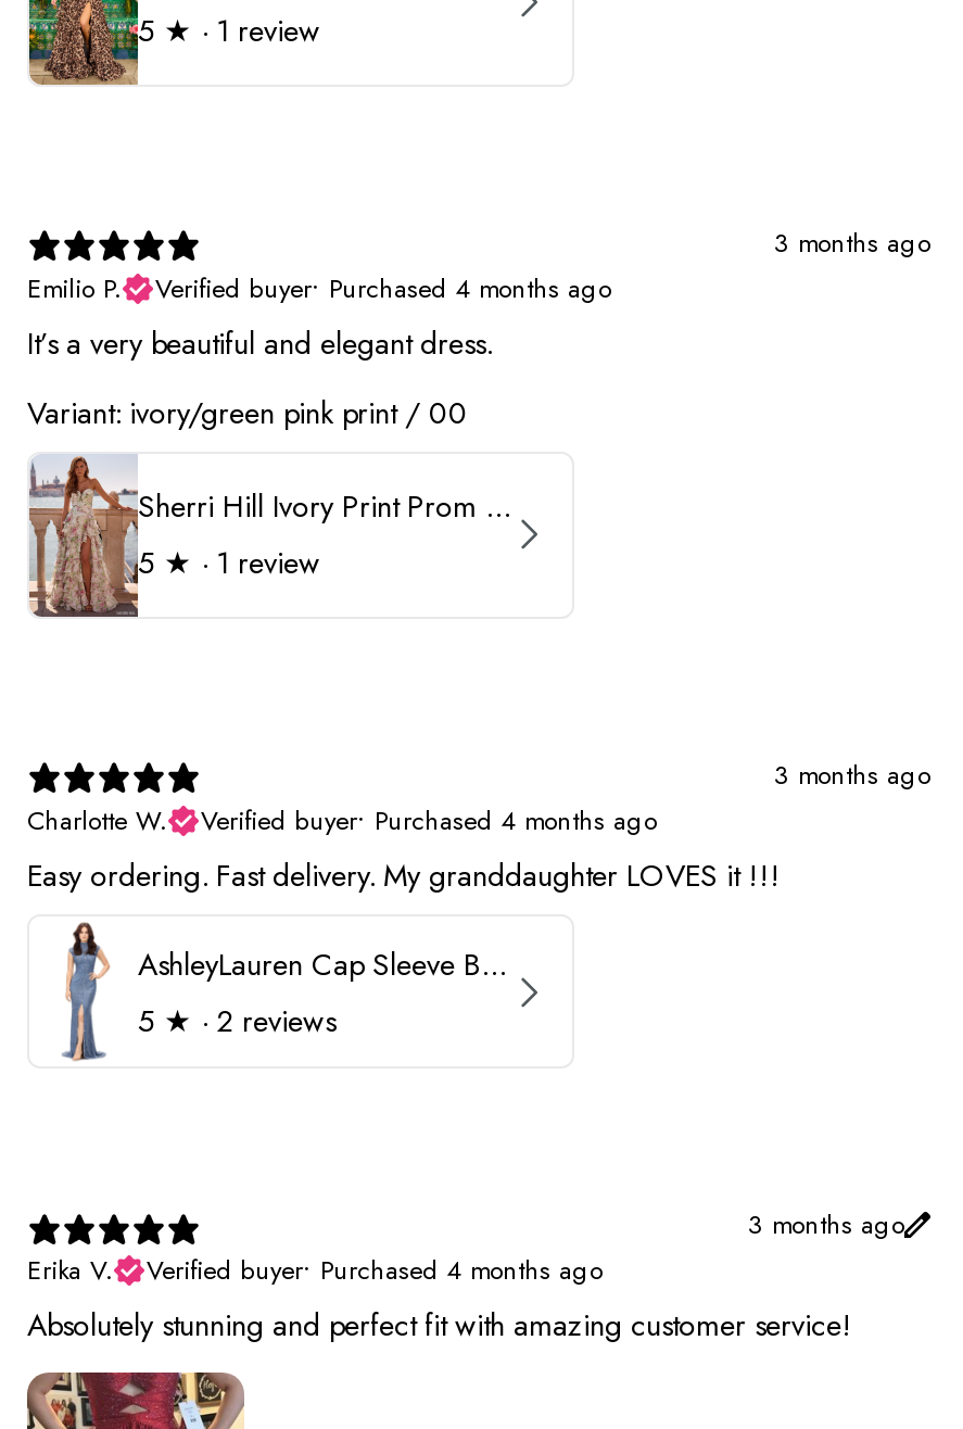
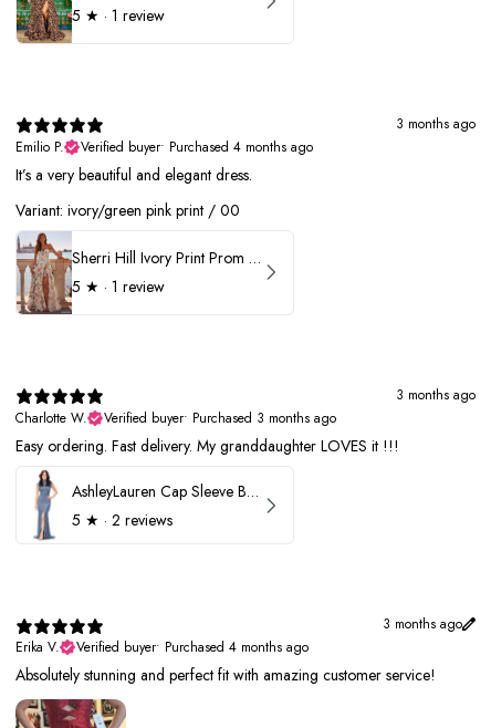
- Verified buyer • Purchased 4 months ago
+ Verified buyer • Purchased 3 months ago
